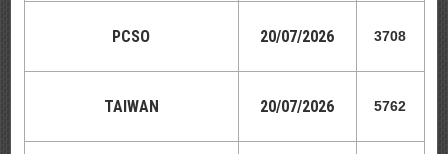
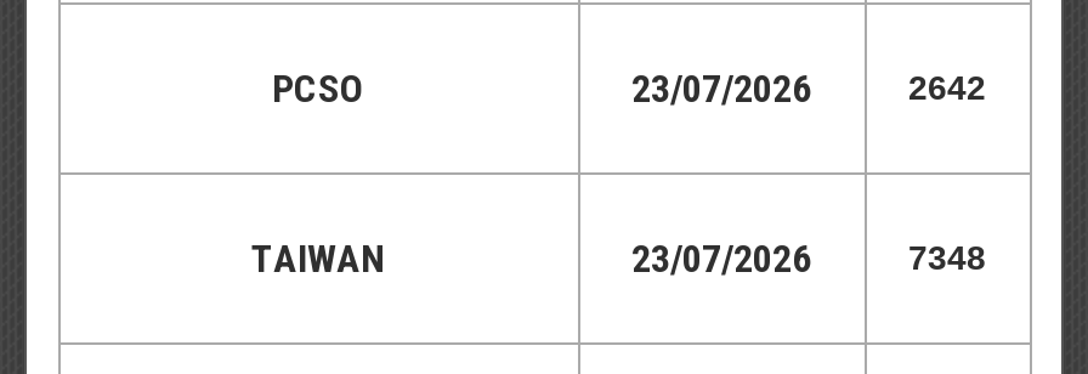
- 20/07/2026
+ 23/07/2026

- 3708
+ 2642

- 20/07/2026
+ 23/07/2026

- 5762
+ 7348
